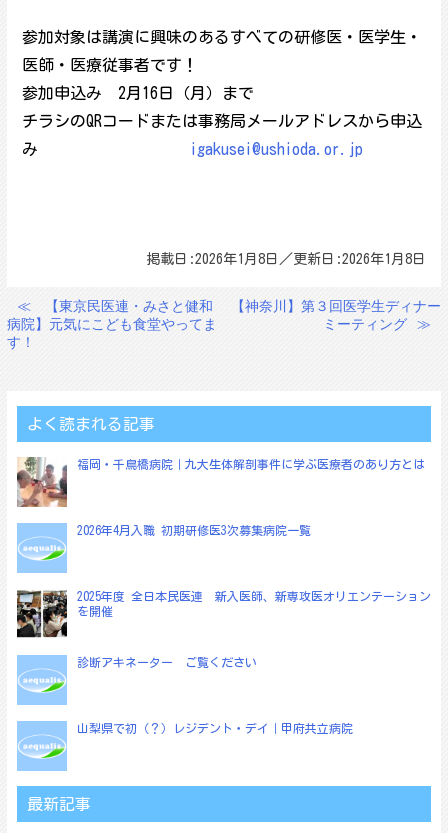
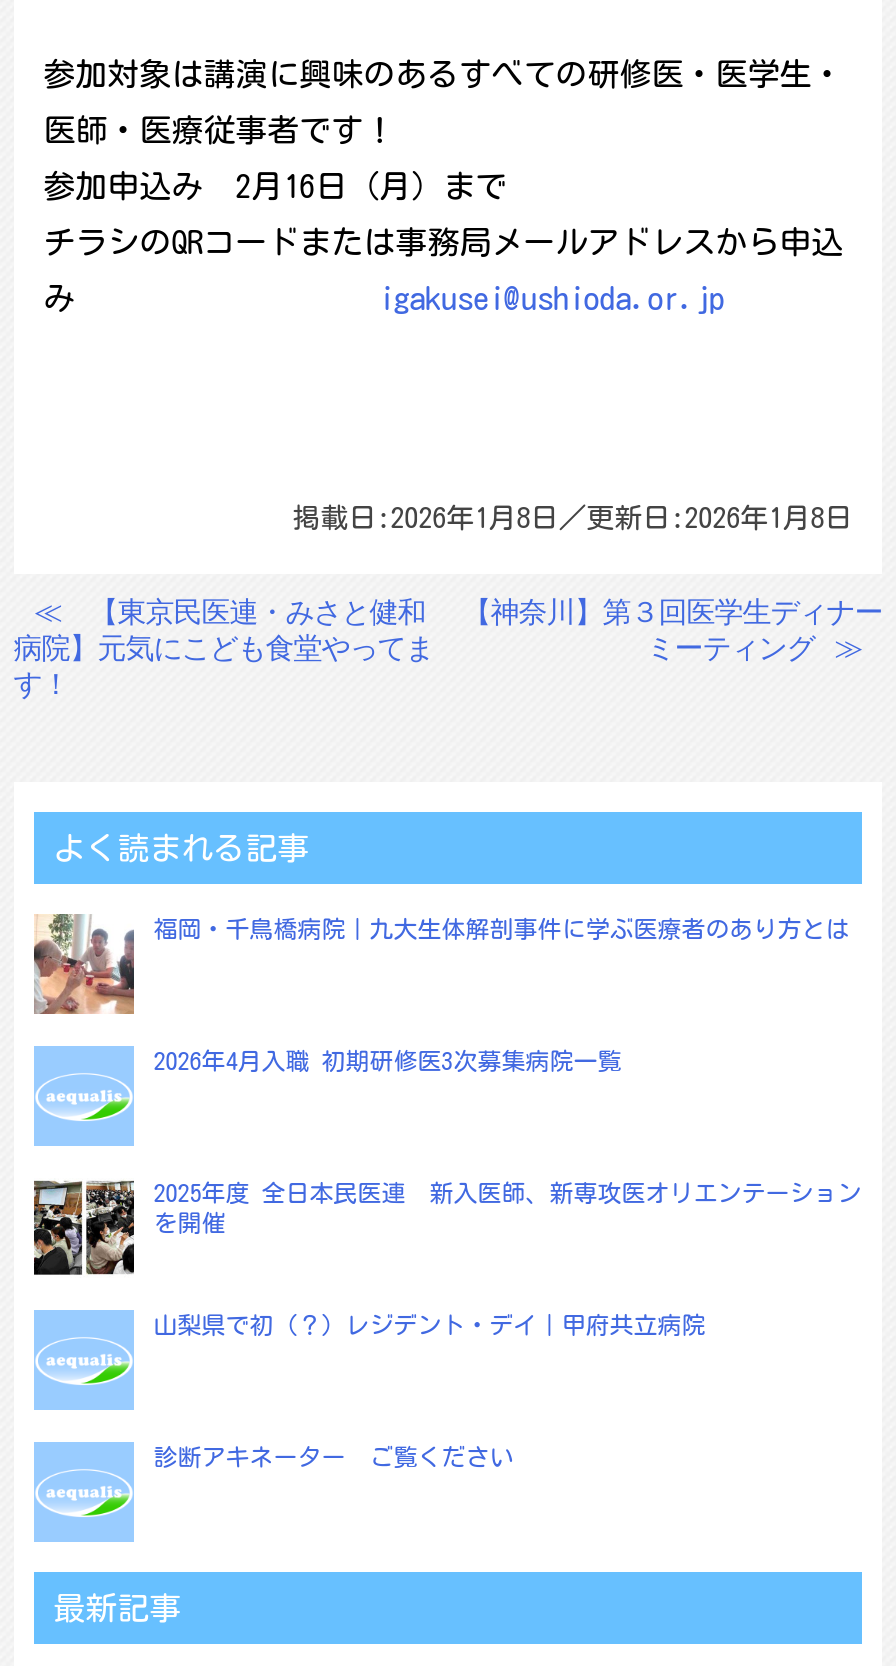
moved down: 診断アキネーター ご覧ください

moved up: 山梨県で初（？）レジデント・デイ｜甲府共立病院
